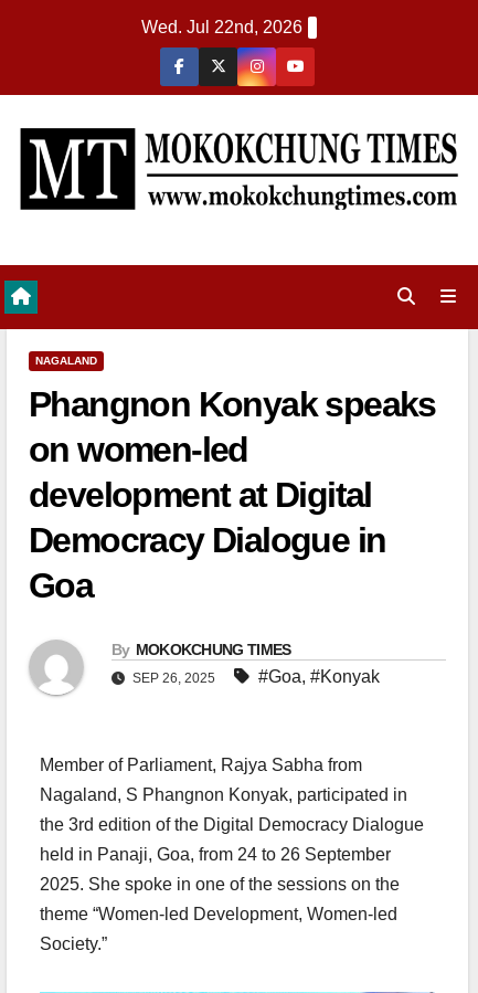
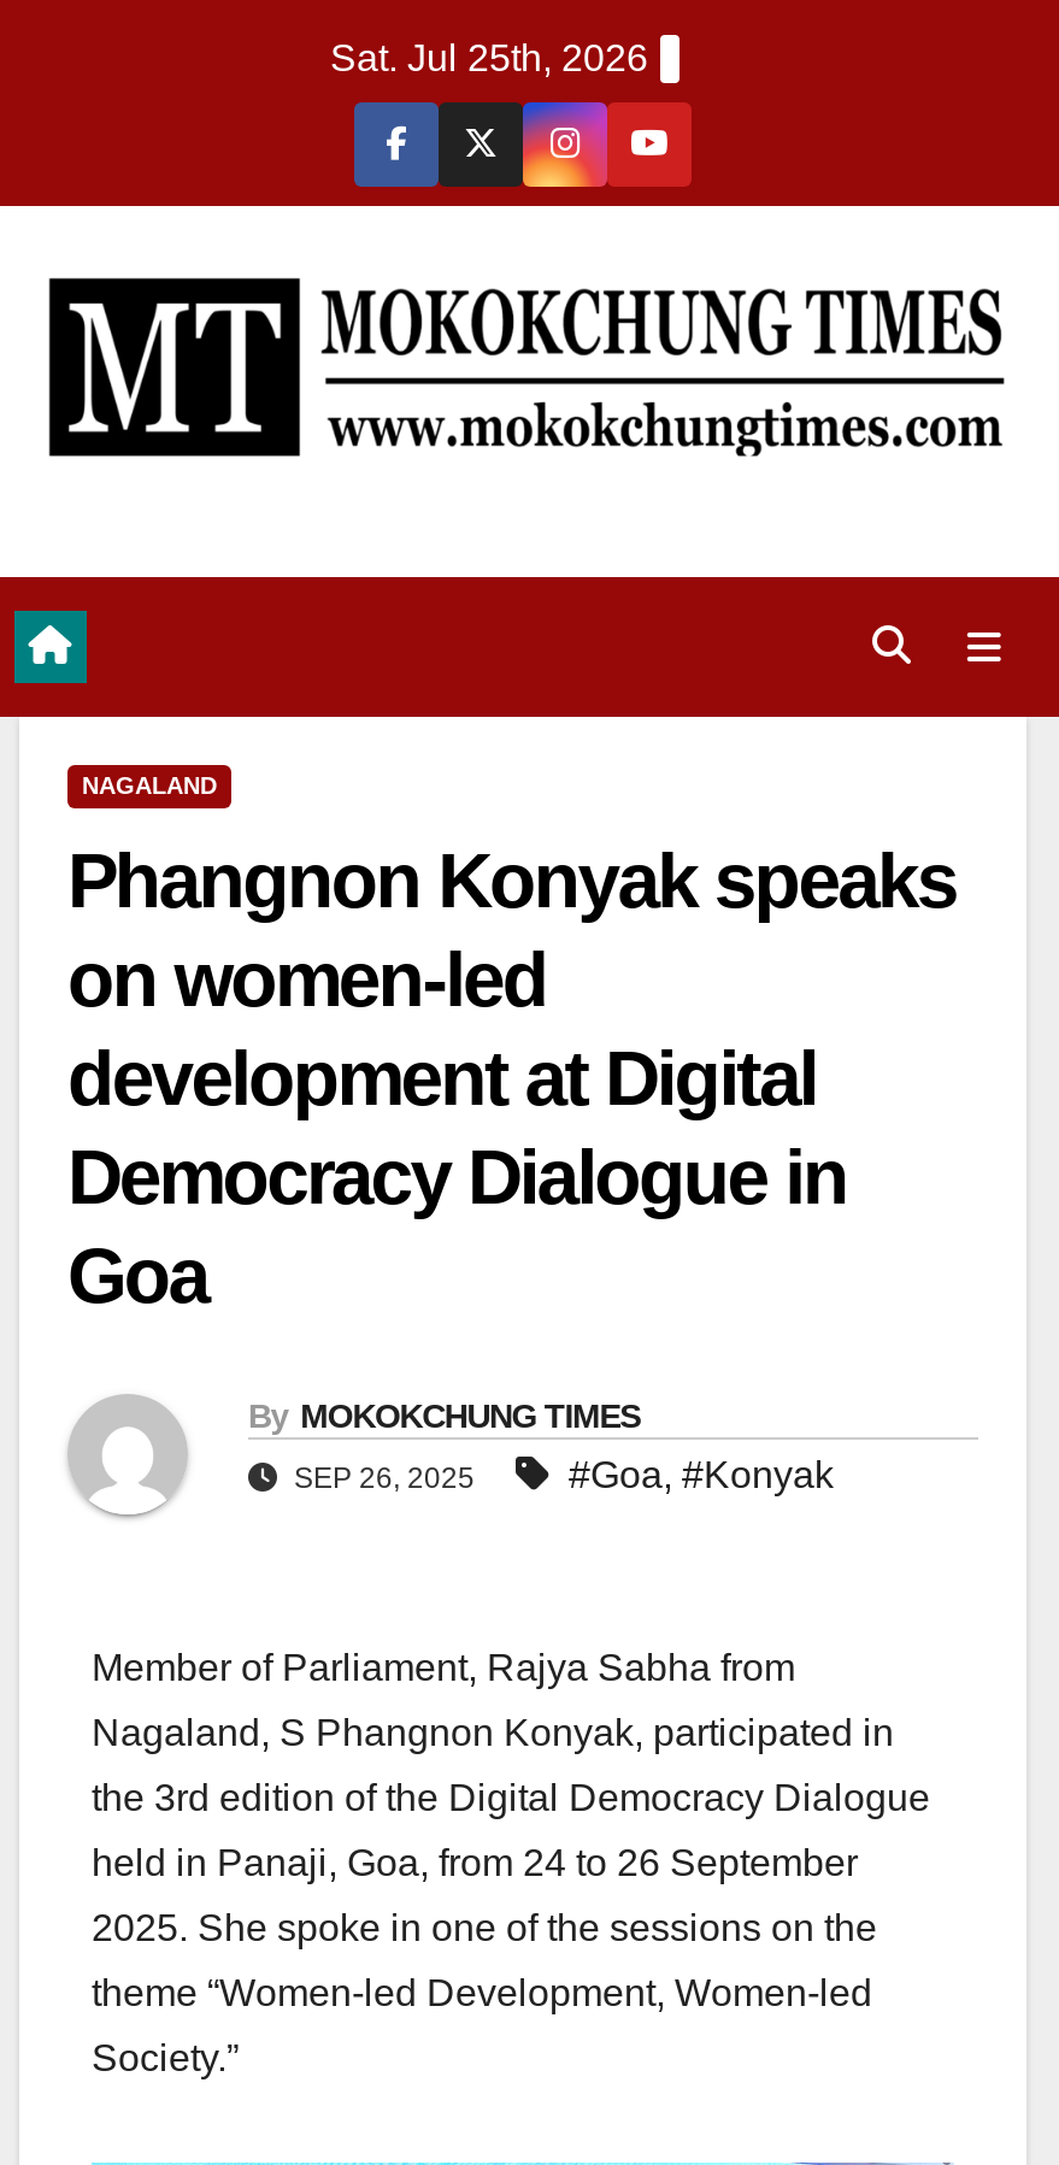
- Wed. Jul 22nd, 2026
+ Sat. Jul 25th, 2026
